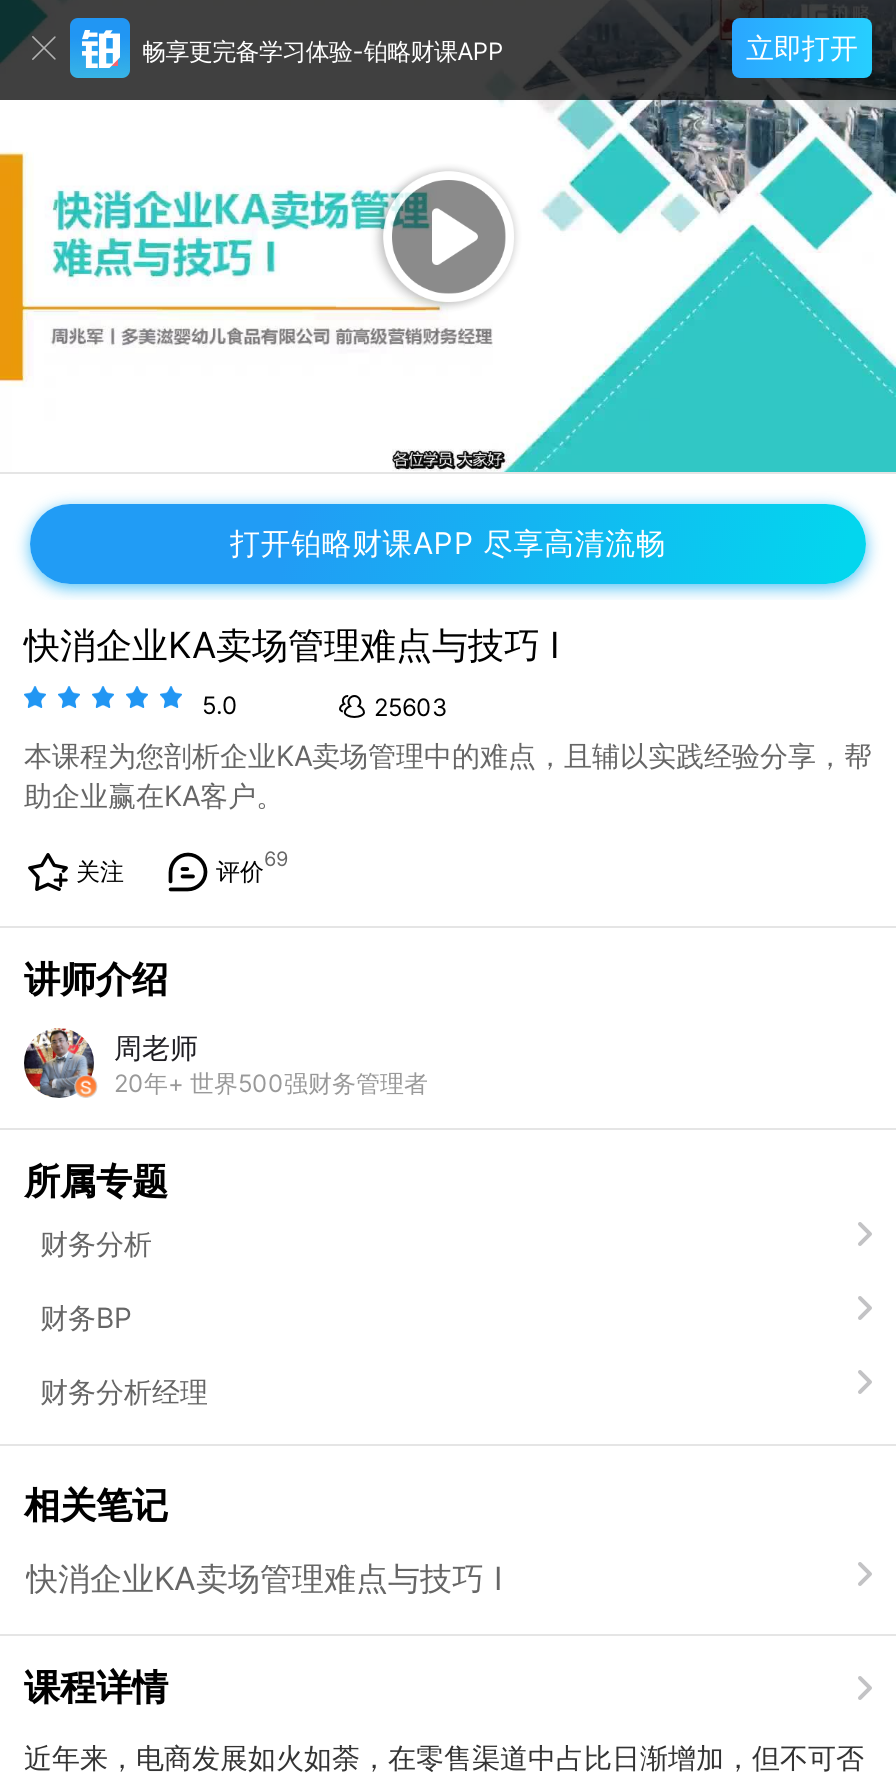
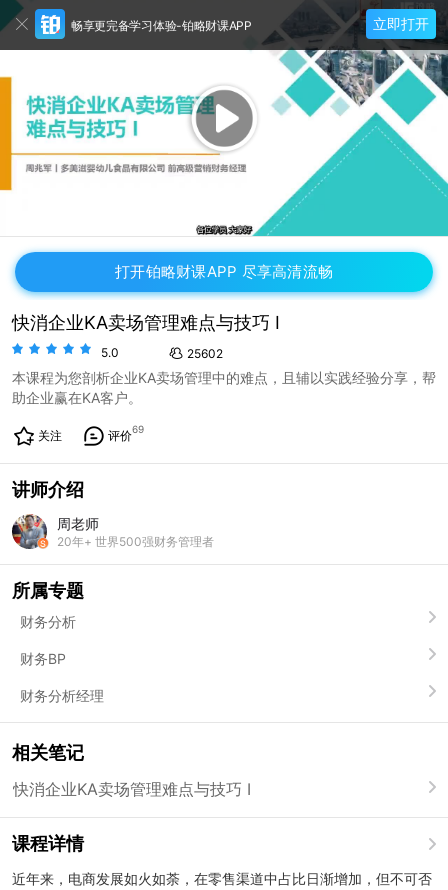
- 25603
+ 25602
